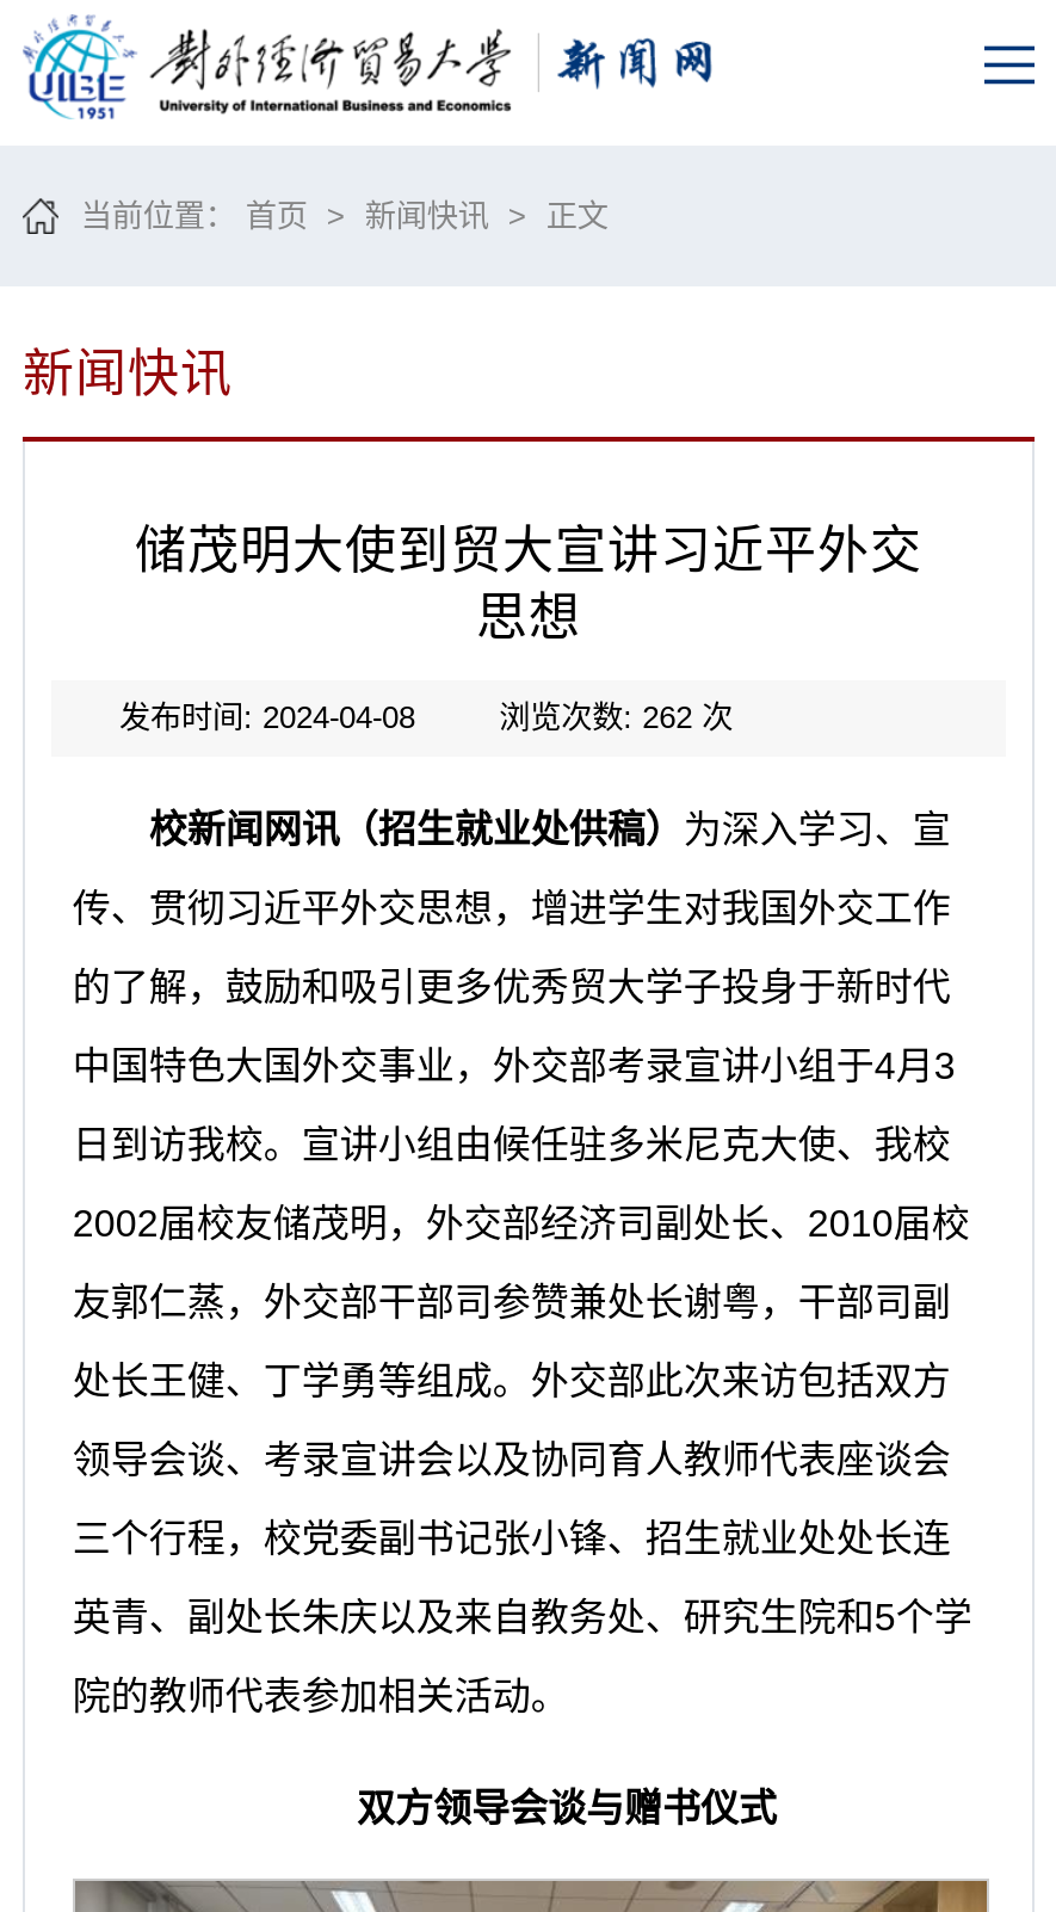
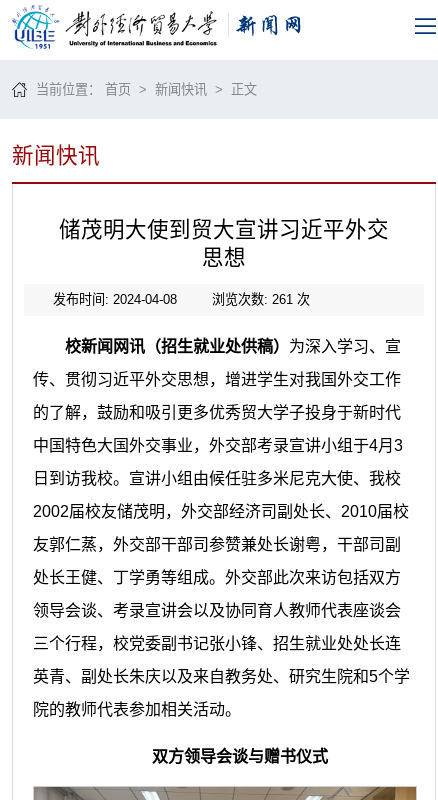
- 浏览次数: 262次
+ 浏览次数: 261次
